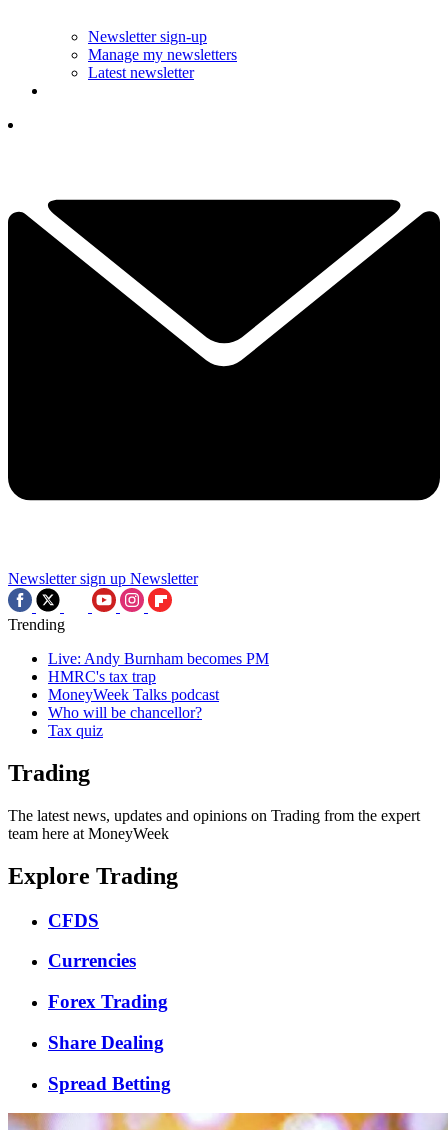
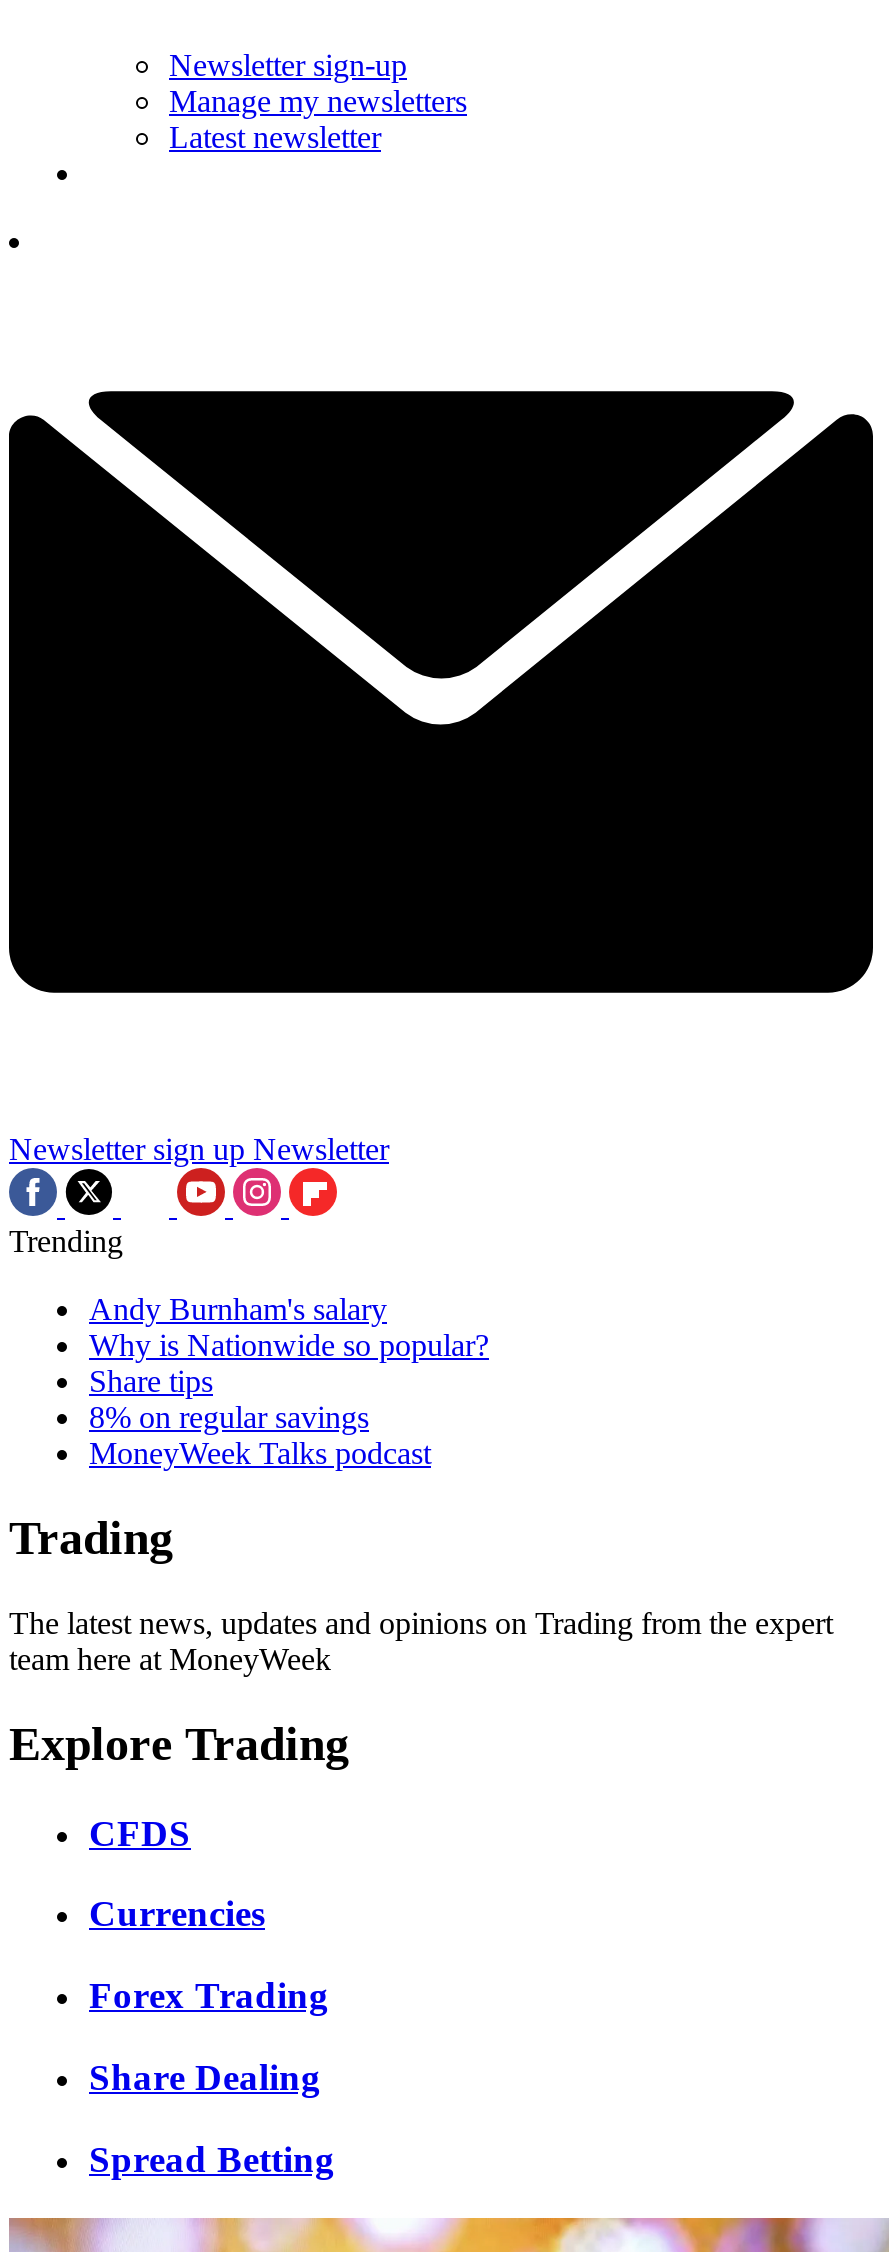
- Live: Andy Burnham becomes PM
- HMRC's tax trap
+ Andy Burnham's salary
+ Why is Nationwide so popular?
+ Share tips
+ 8% on regular savings

moved down: MoneyWeek Talks podcast

- Who will be chancellor?
- Tax quiz
